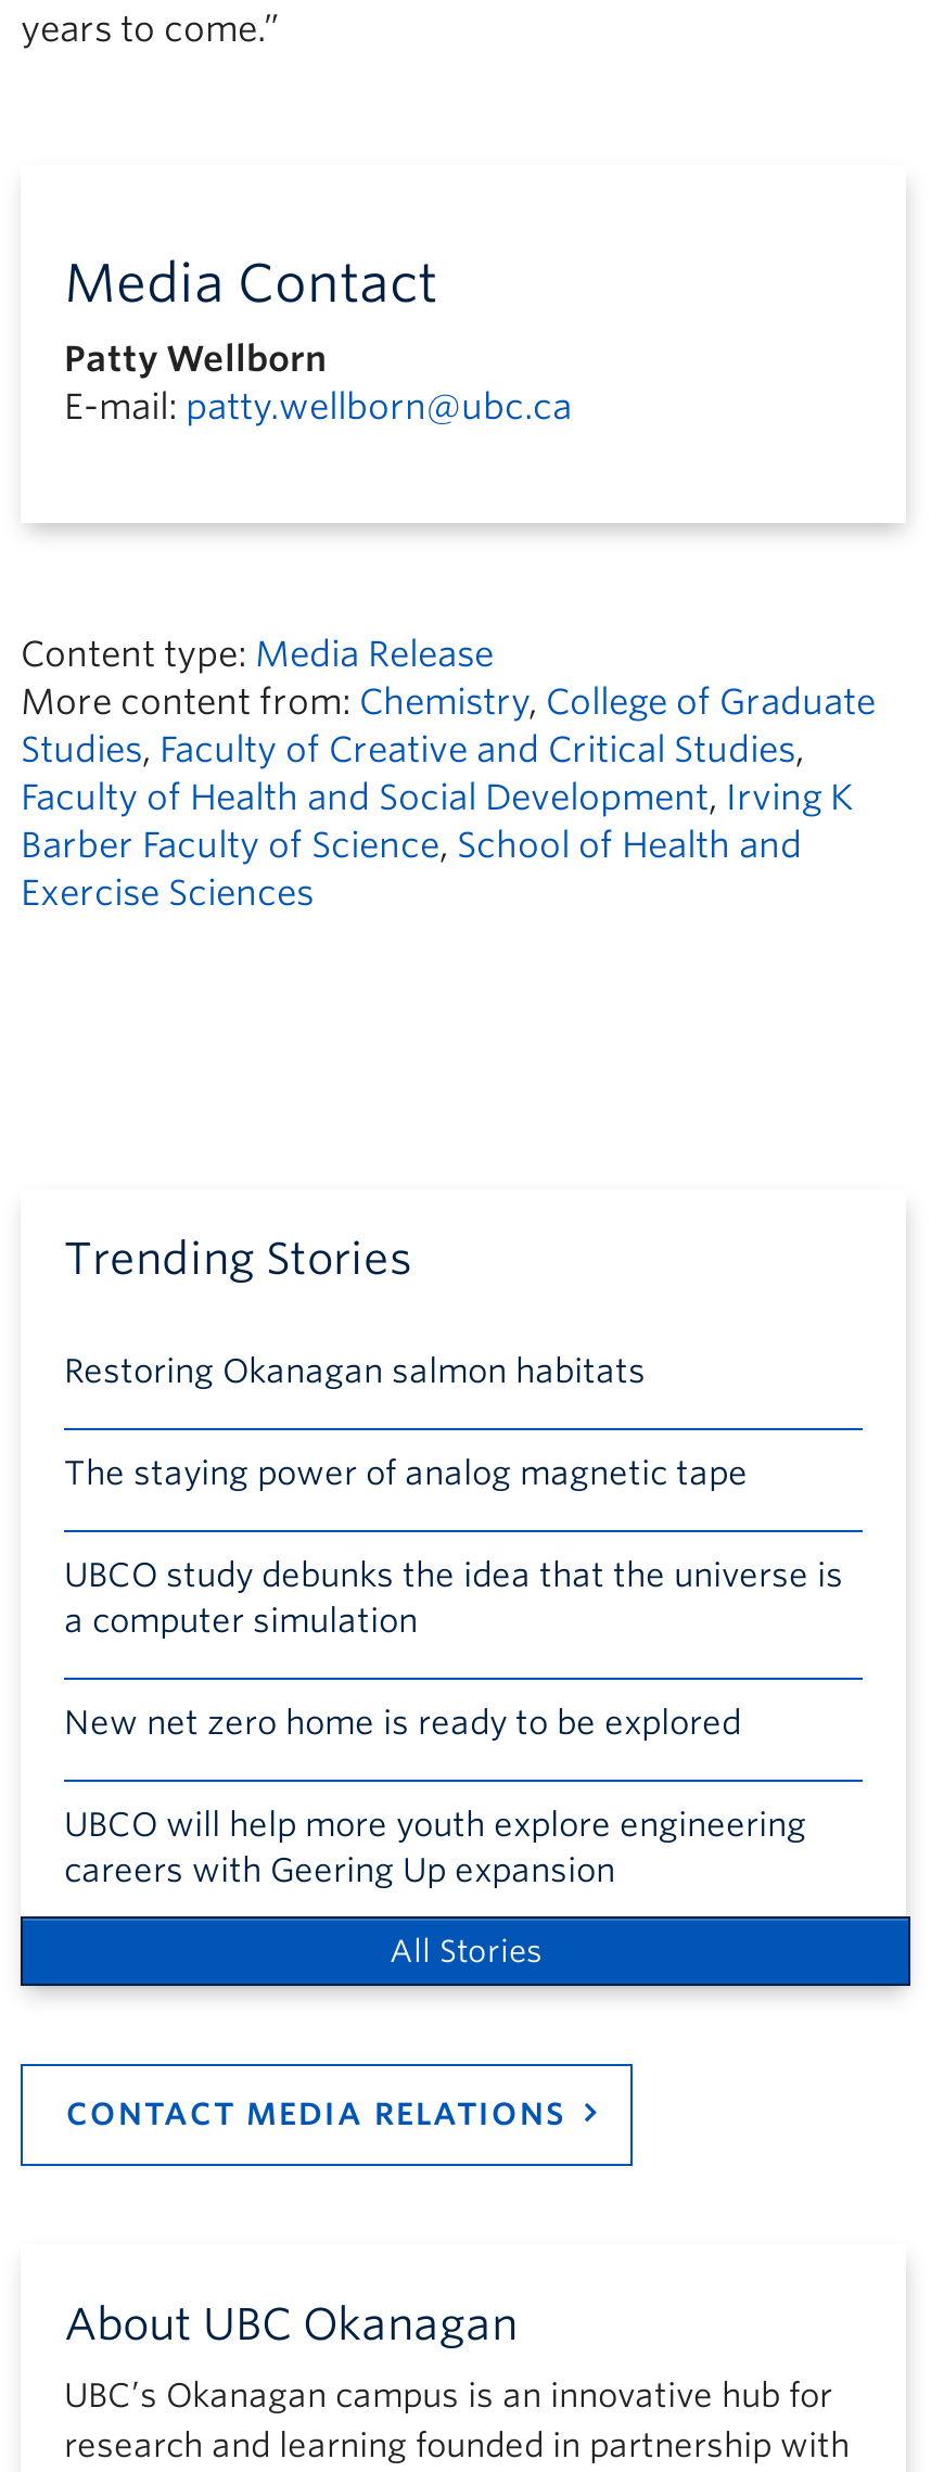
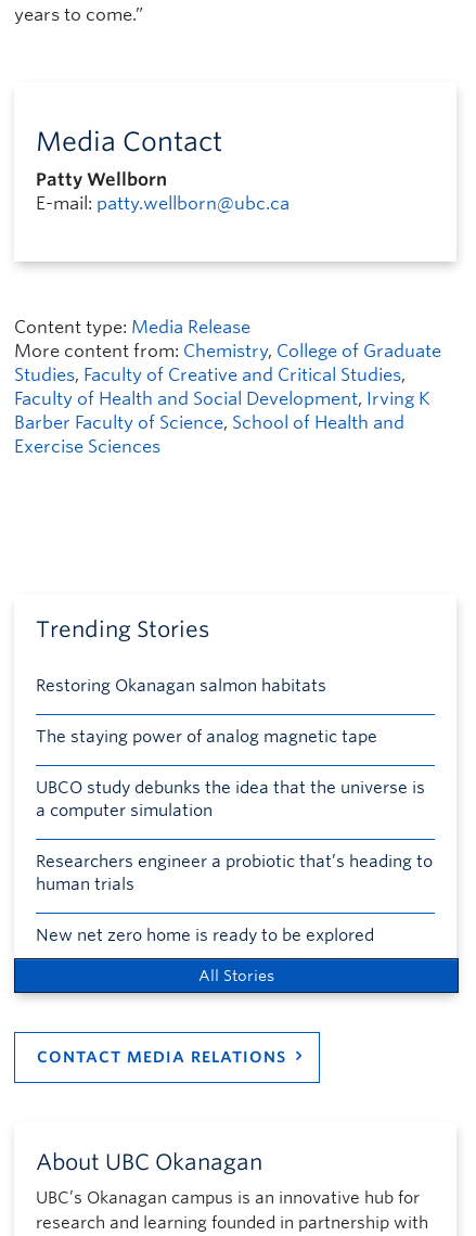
+ Researchers engineer a probiotic that’s heading to
+ human trials

moved down: New net zero home is ready to be explored

- UBCO will help more youth explore engineering
- careers with Geering Up expansion
